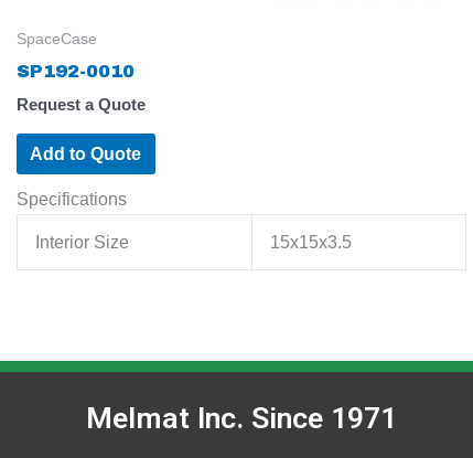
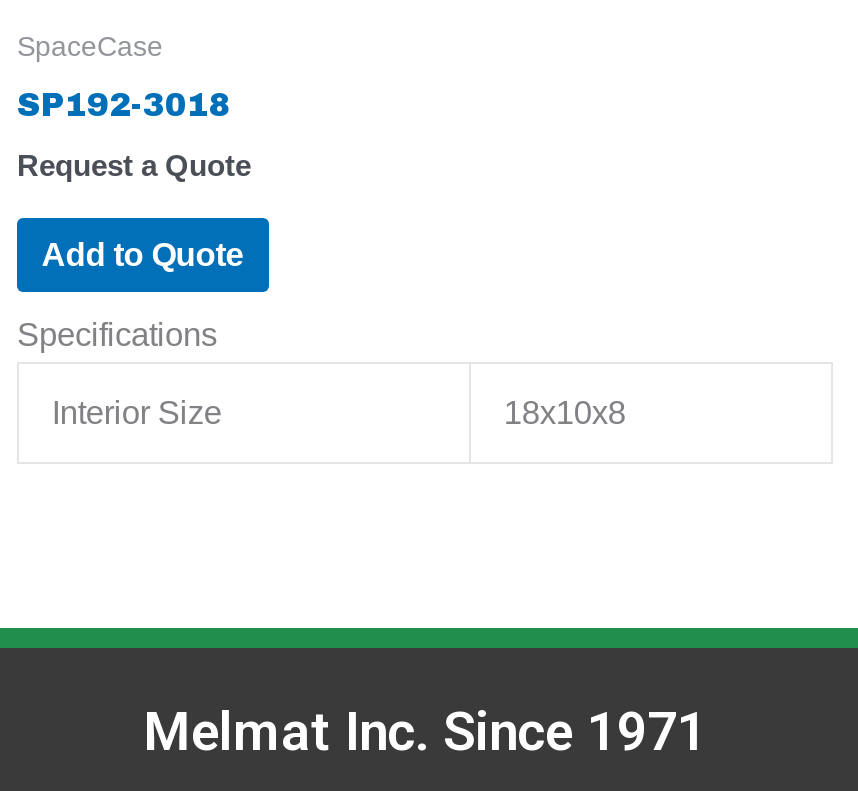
- SP192-0010
+ SP192-3018

- 15x15x3.5
+ 18x10x8
